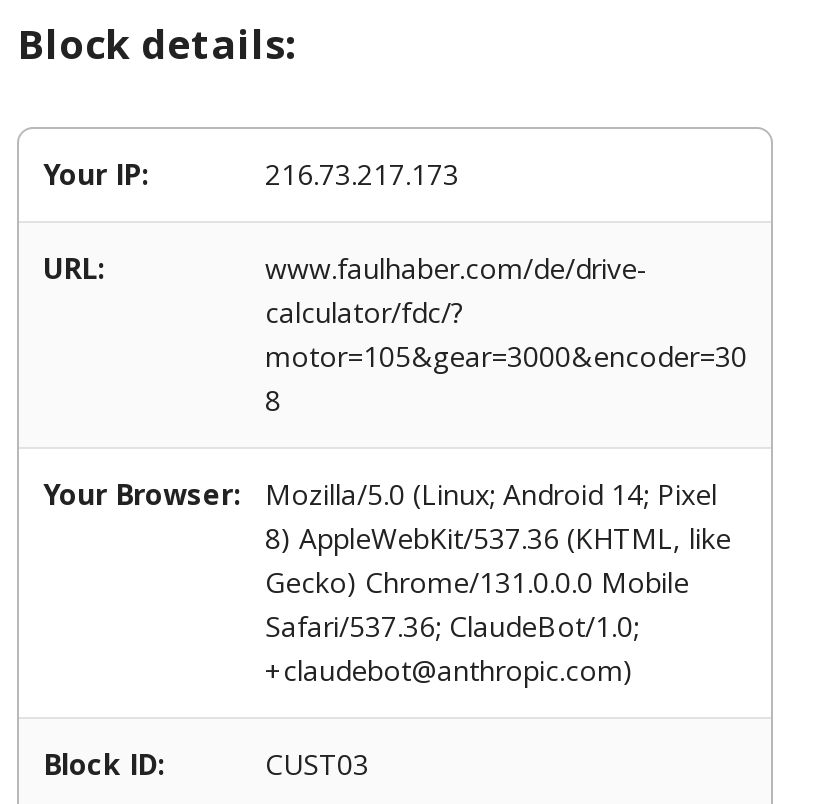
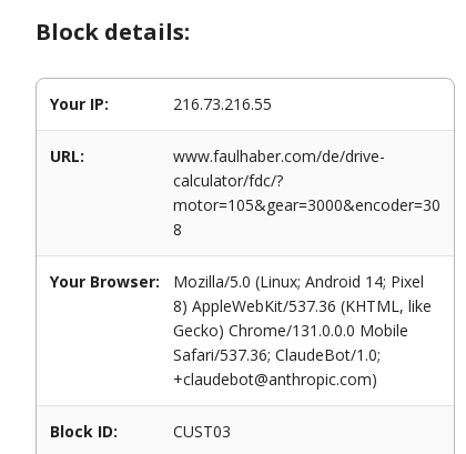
- 216.73.217.173
+ 216.73.216.55
